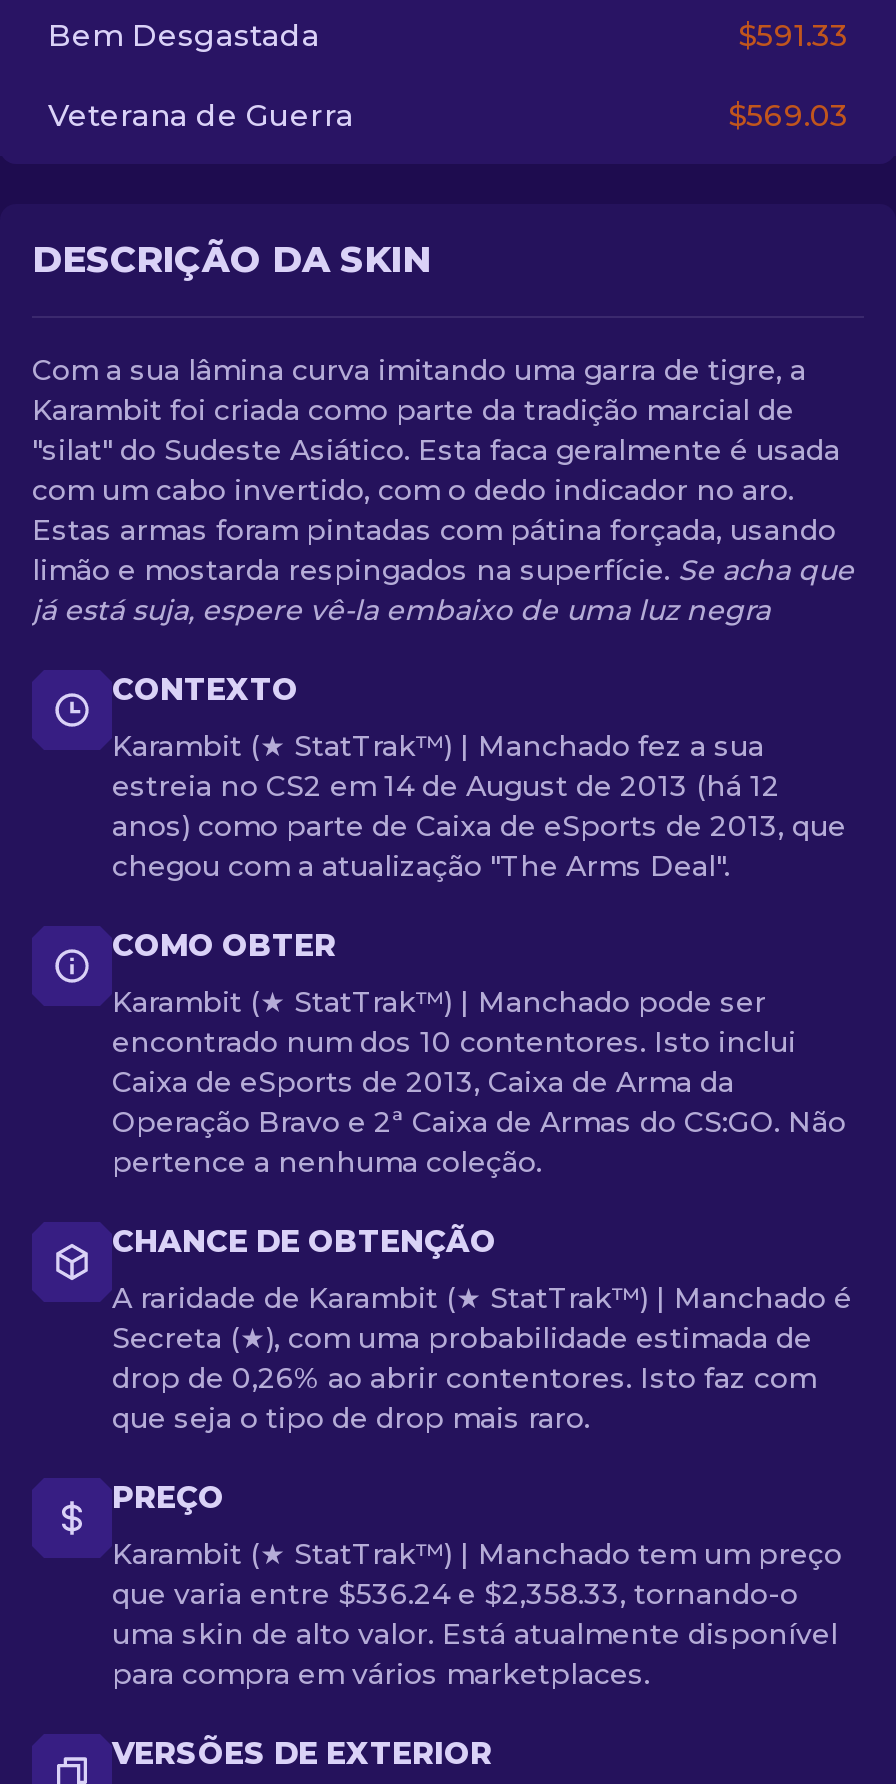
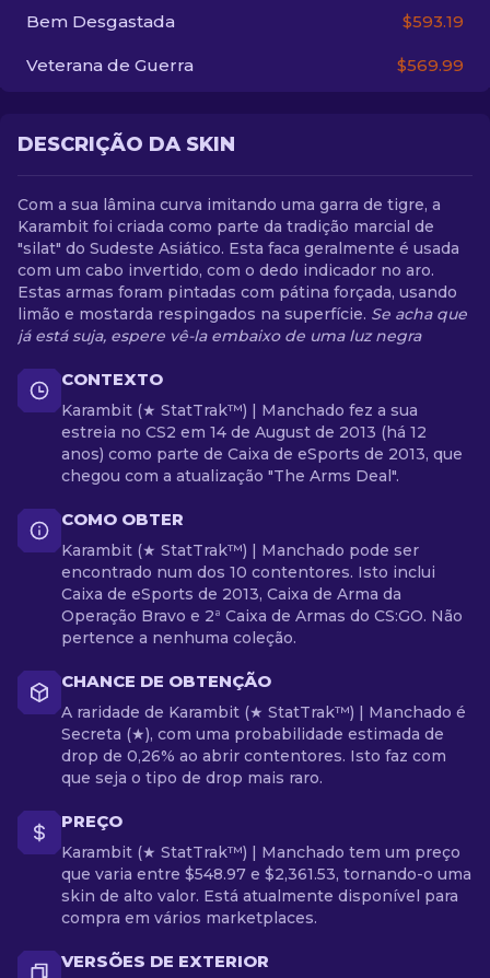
- $591.33
+ $593.19

- $569.03
+ $569.99

- que varia entre $536.24 e $2,358.33, tornando-o
- uma skin de alto valor. Está atualmente disponível
- para compra em vários marketplaces.
+ que varia entre $548.97 e $2,361.53, tornando-o uma
+ skin de alto valor. Está atualmente disponível para
+ compra em vários marketplaces.
